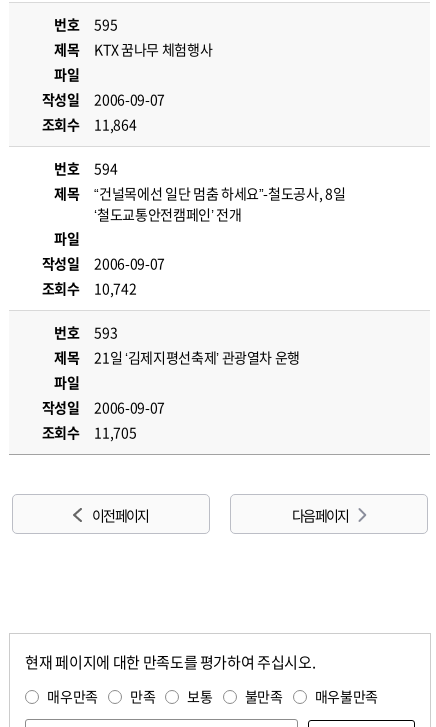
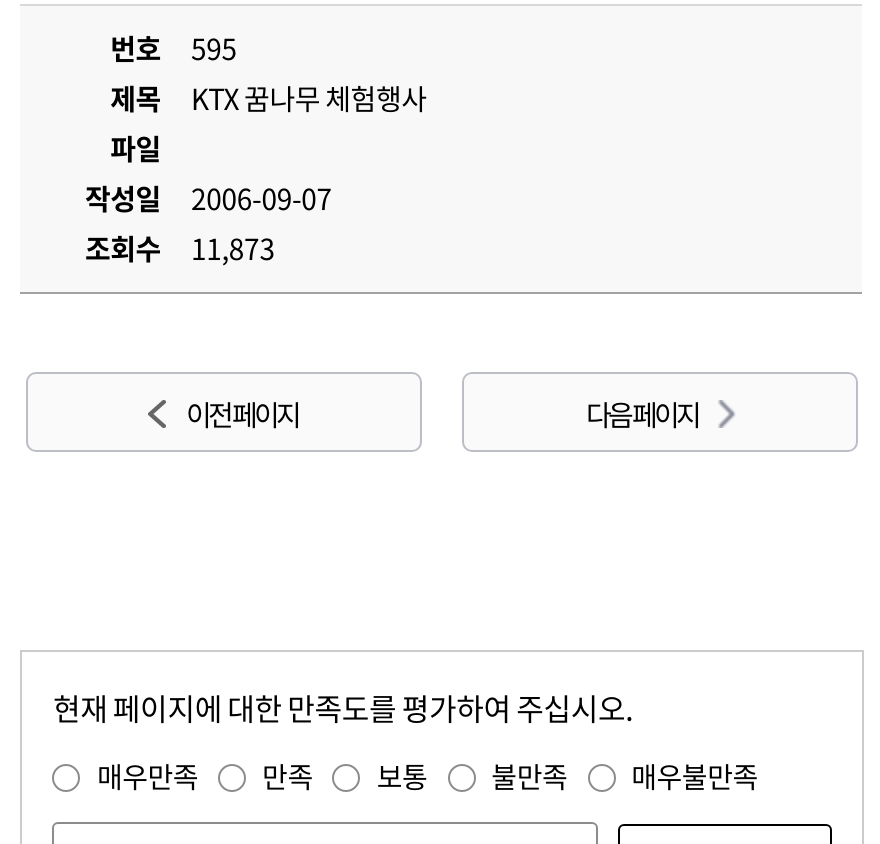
- 11,864
- 번호
- 594
- 제목
- “건널목에선 일단 멈춤 하세요”-철도공사, 8일
- ‘철도교통안전캠페인’ 전개
- 파일
- 작성일
- 2006-09-07
- 조회수
- 10,742
- 번호
- 593
- 제목
- 21일 ‘김제지평선축제’ 관광열차 운행
- 파일
- 작성일
- 2006-09-07
- 조회수
- 11,705
+ 11,873
